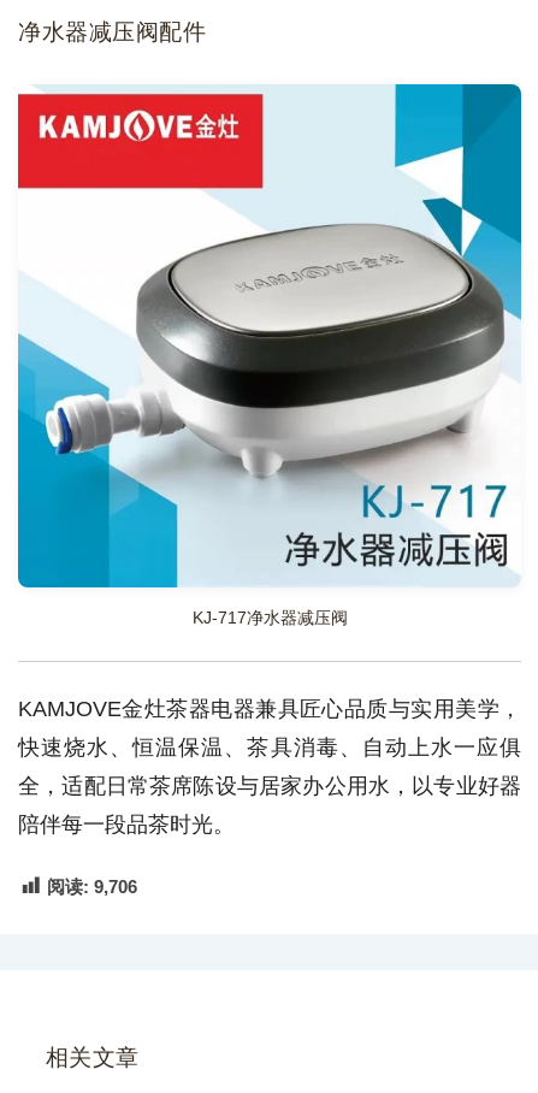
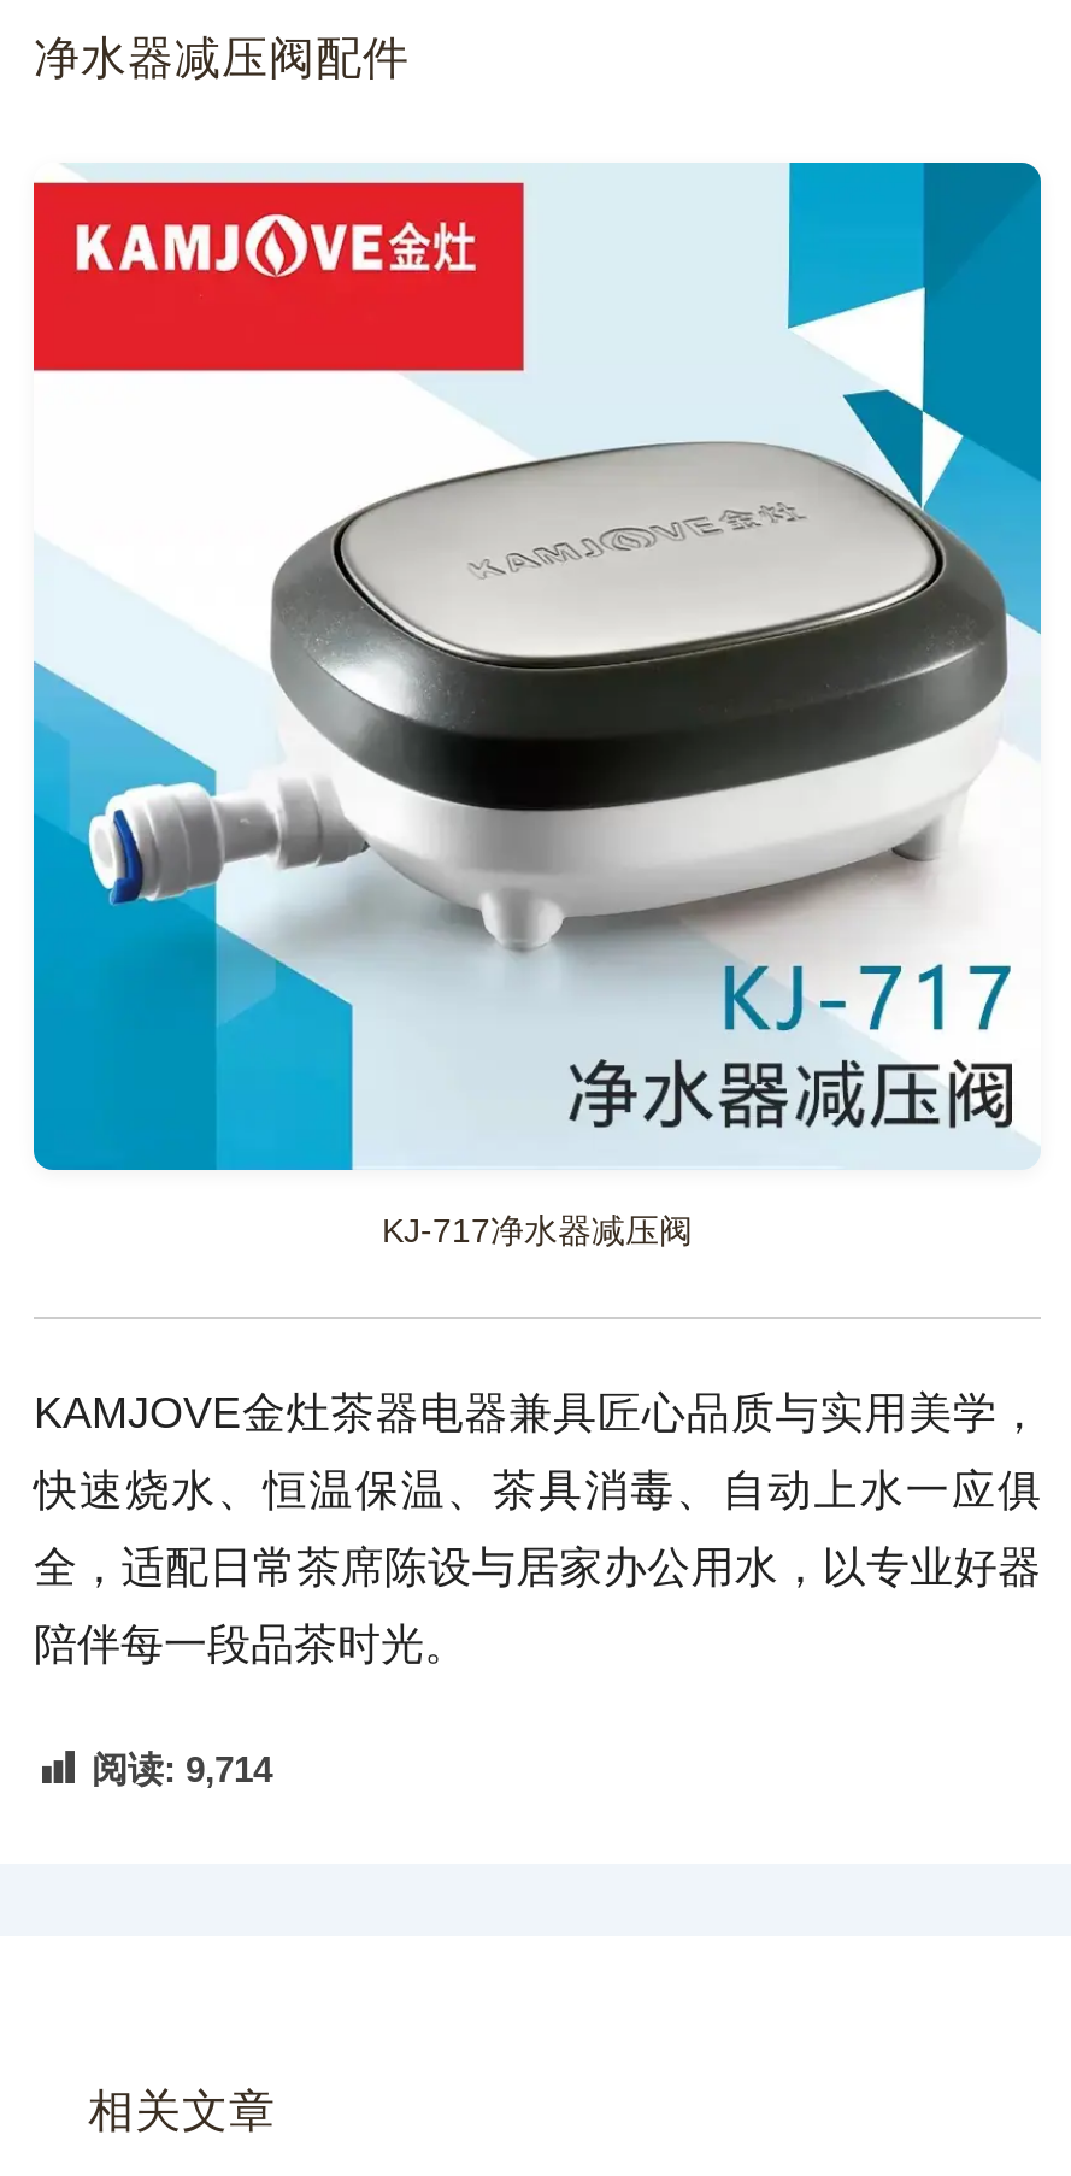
- 阅读: 9,706
+ 阅读: 9,714
